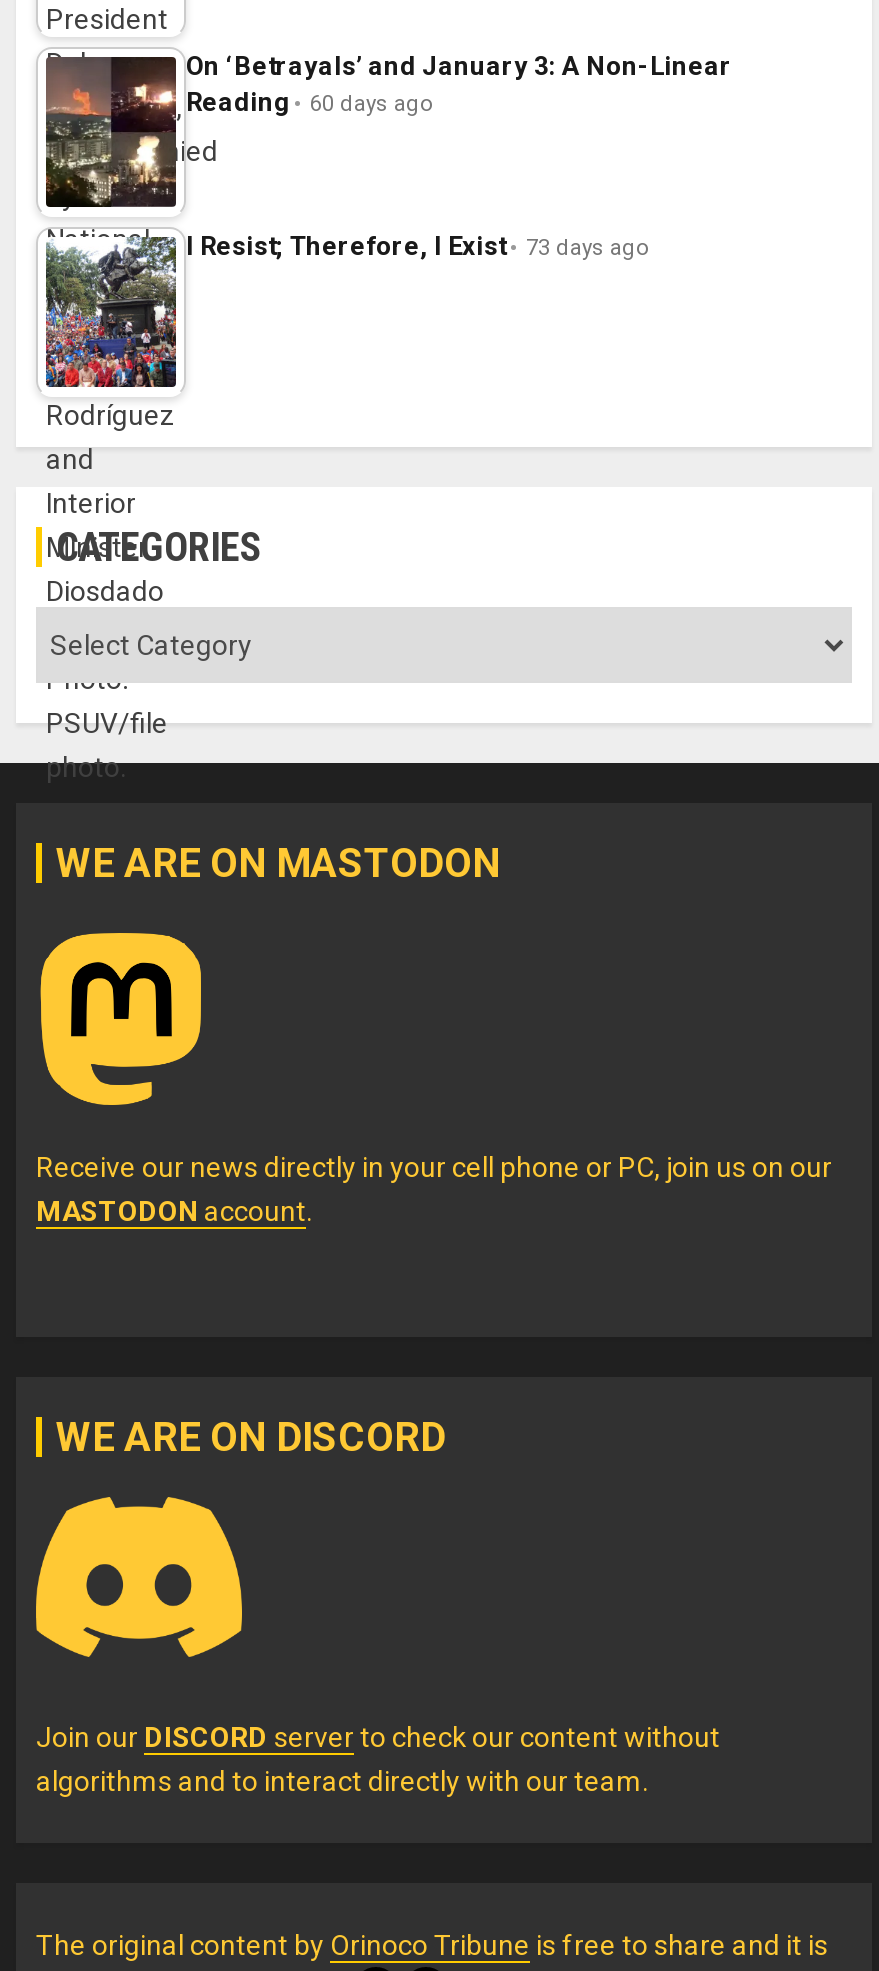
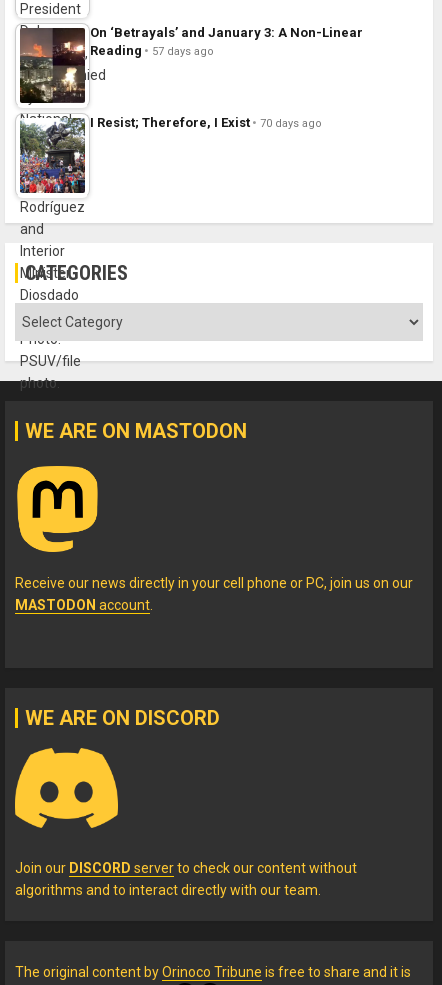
- Reading 60 days ago
+ Reading 57 days ago

- I Resist; Therefore, I Exist 73 days ago
+ I Resist; Therefore, I Exist 70 days ago
